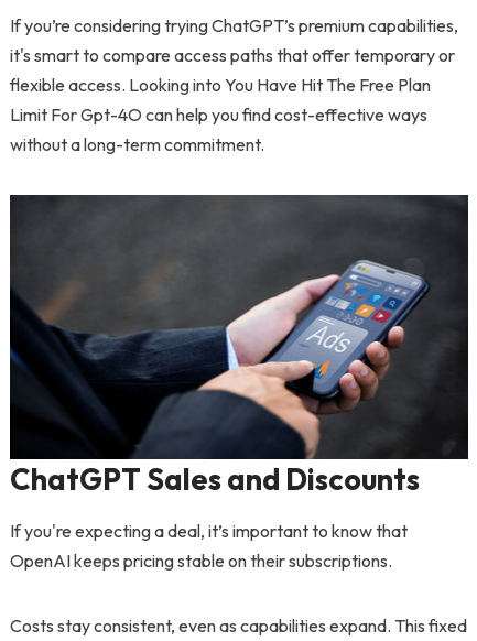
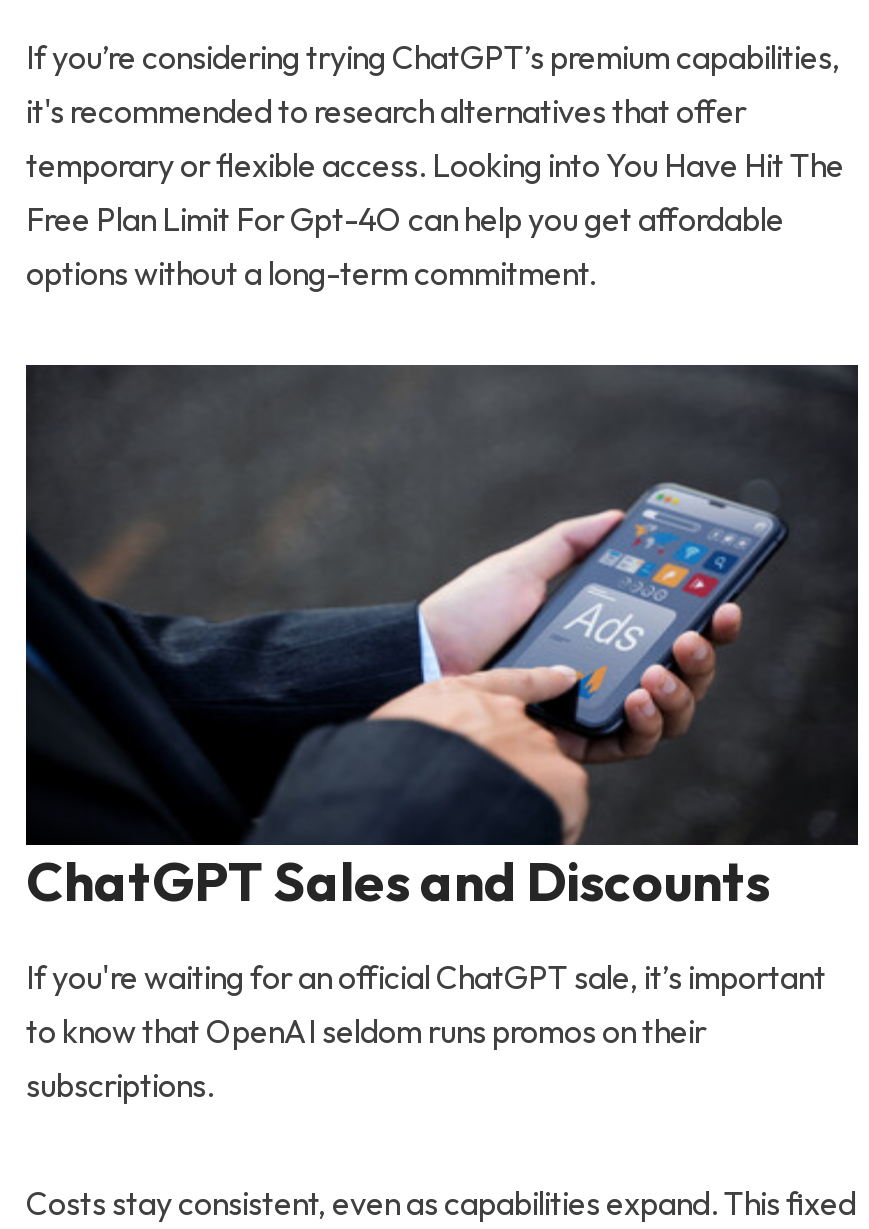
- it's smart to compare access paths that offer temporary or
- flexible access. Looking into You Have Hit The Free Plan
- Limit For Gpt-4O can help you find cost-effective ways
- without a long-term commitment.
+ it's recommended to research alternatives that offer
+ temporary or flexible access. Looking into You Have Hit The
+ Free Plan Limit For Gpt-4O can help you get affordable
+ options without a long-term commitment.

- If you're expecting a deal, it’s important to know that
- OpenAI keeps pricing stable on their subscriptions.
+ If you're waiting for an official ChatGPT sale, it’s important
+ to know that OpenAI seldom runs promos on their
+ subscriptions.
